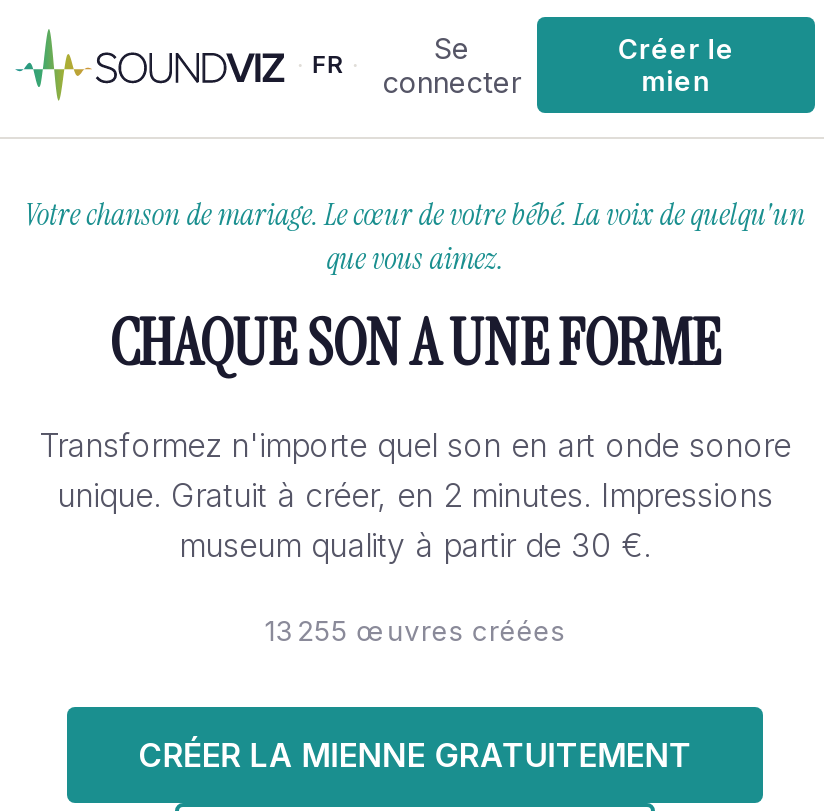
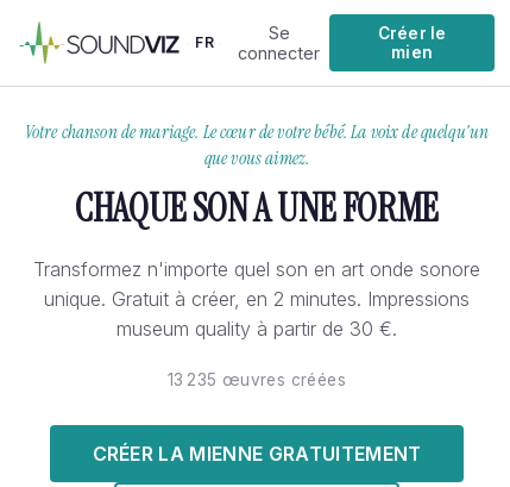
- 13 255 œuvres créées
+ 13 235 œuvres créées
